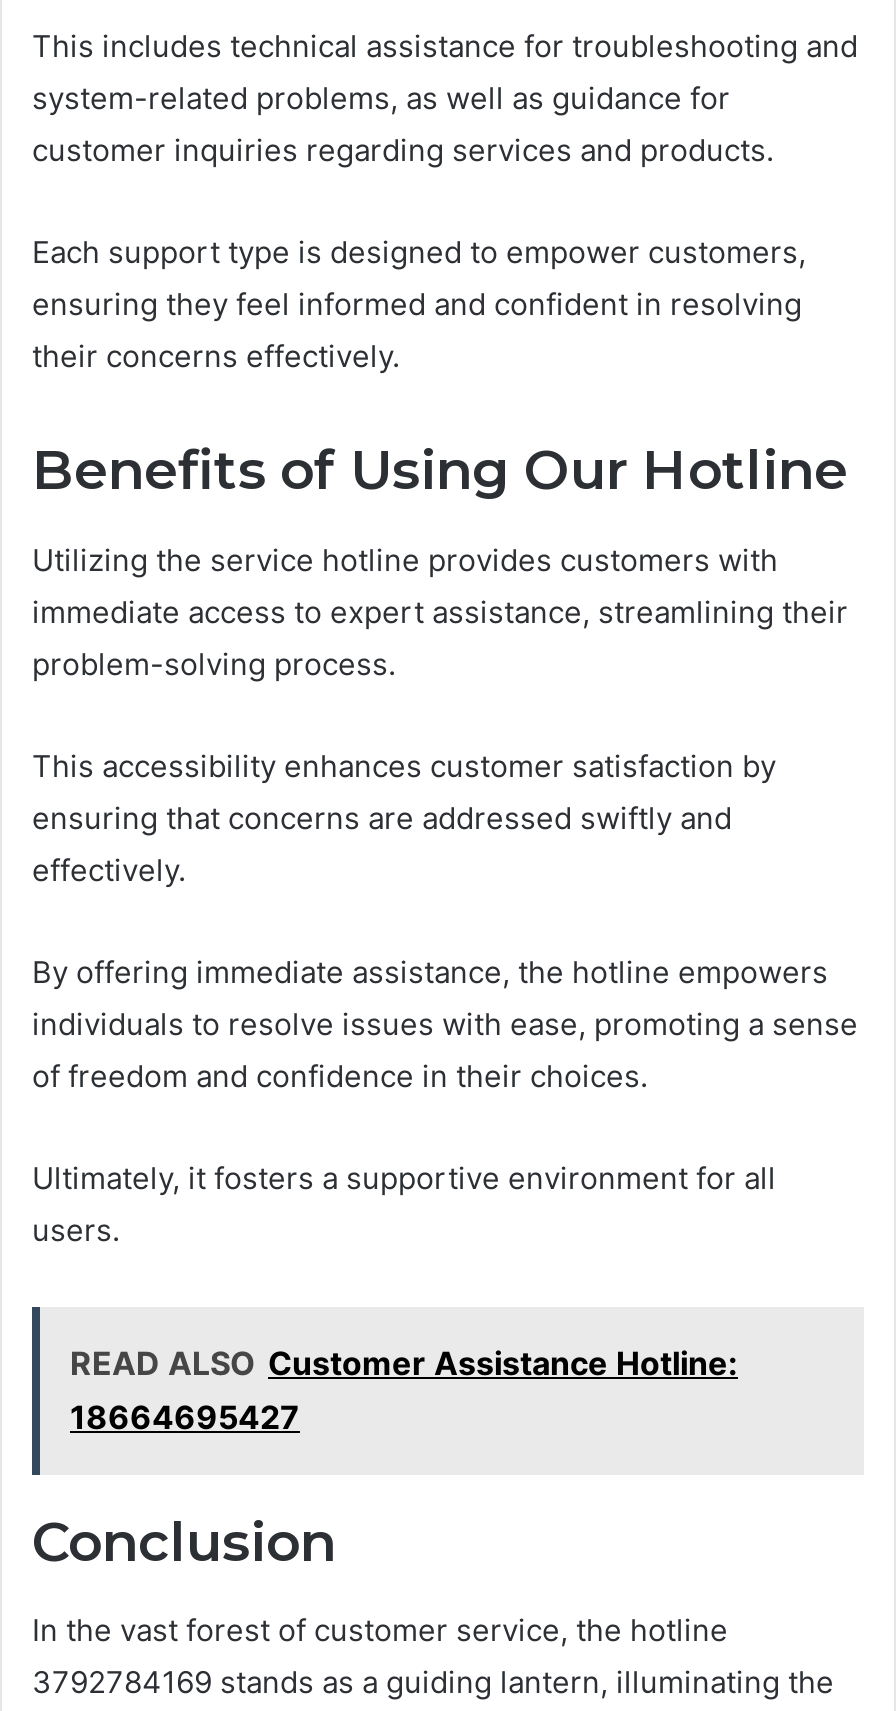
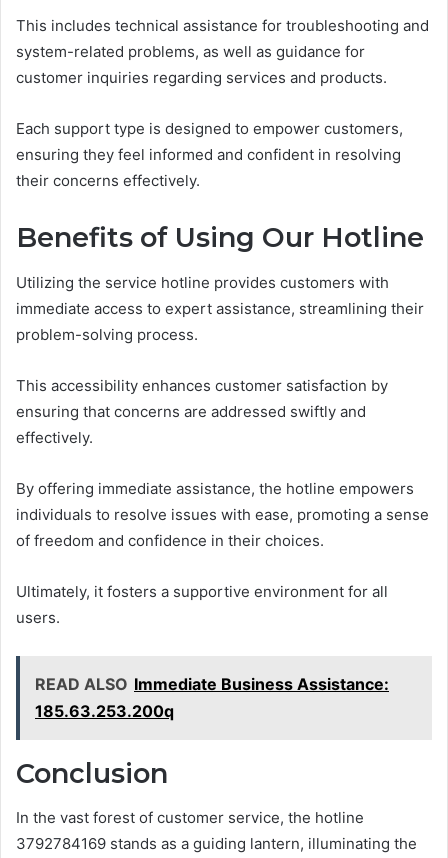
- READ ALSO Customer Assistance Hotline:
- 18664695427
+ READ ALSO Immediate Business Assistance:
+ 185.63.253.200q
